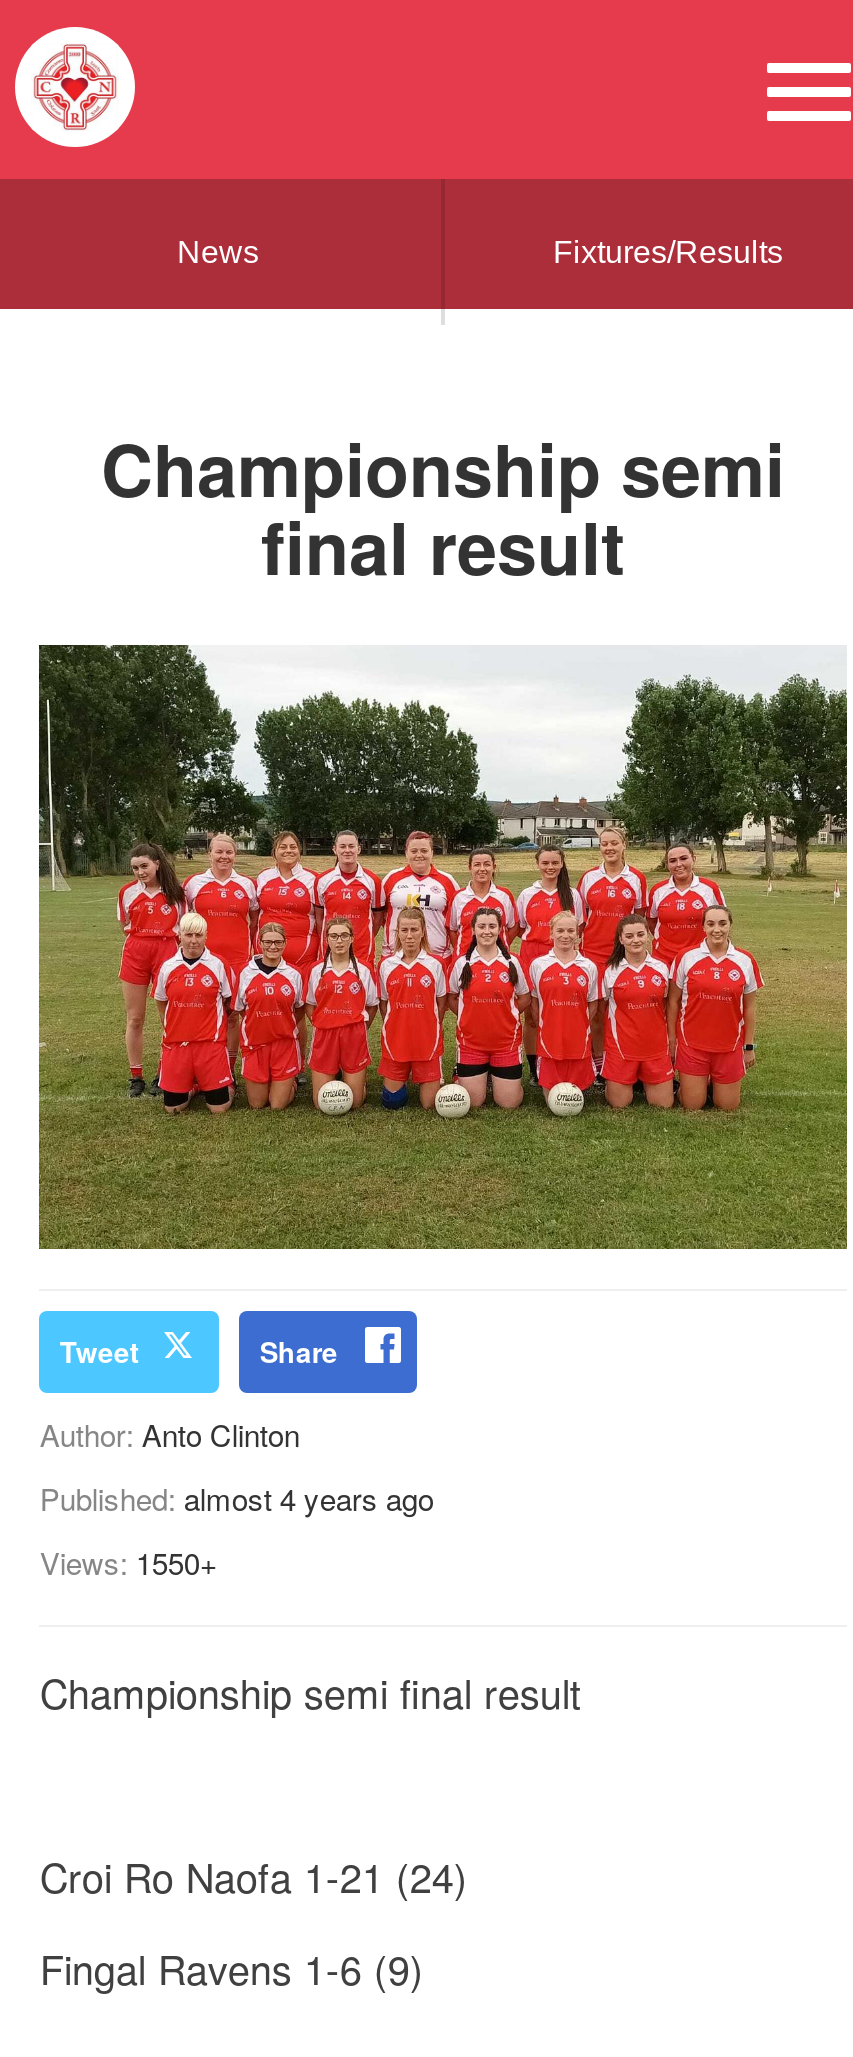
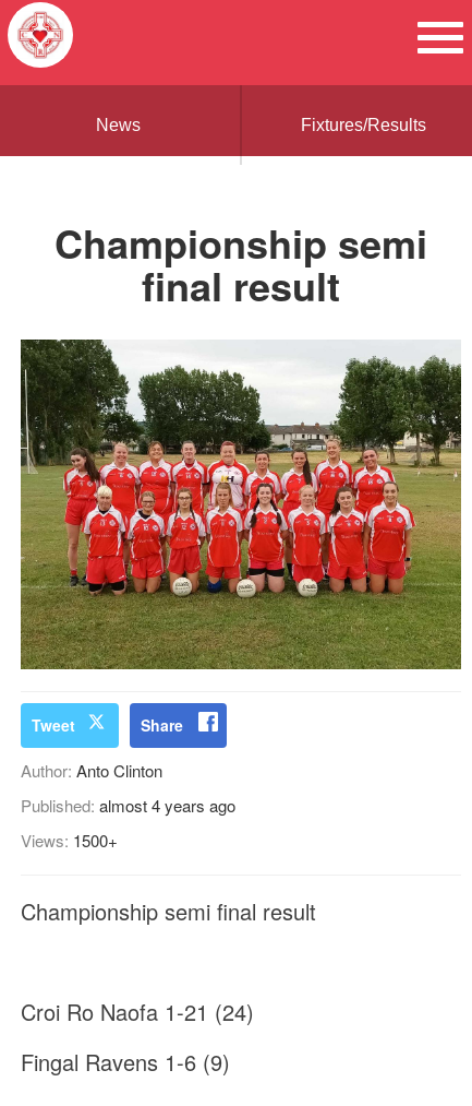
- Views: 1550+
+ Views: 1500+
